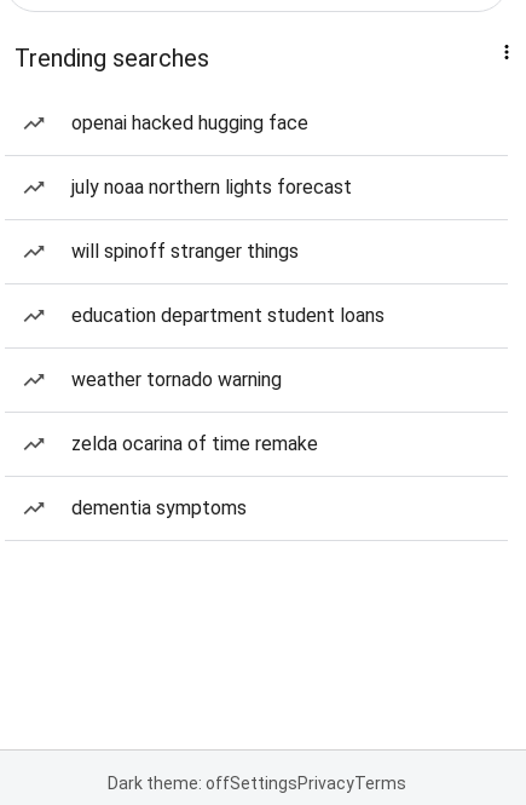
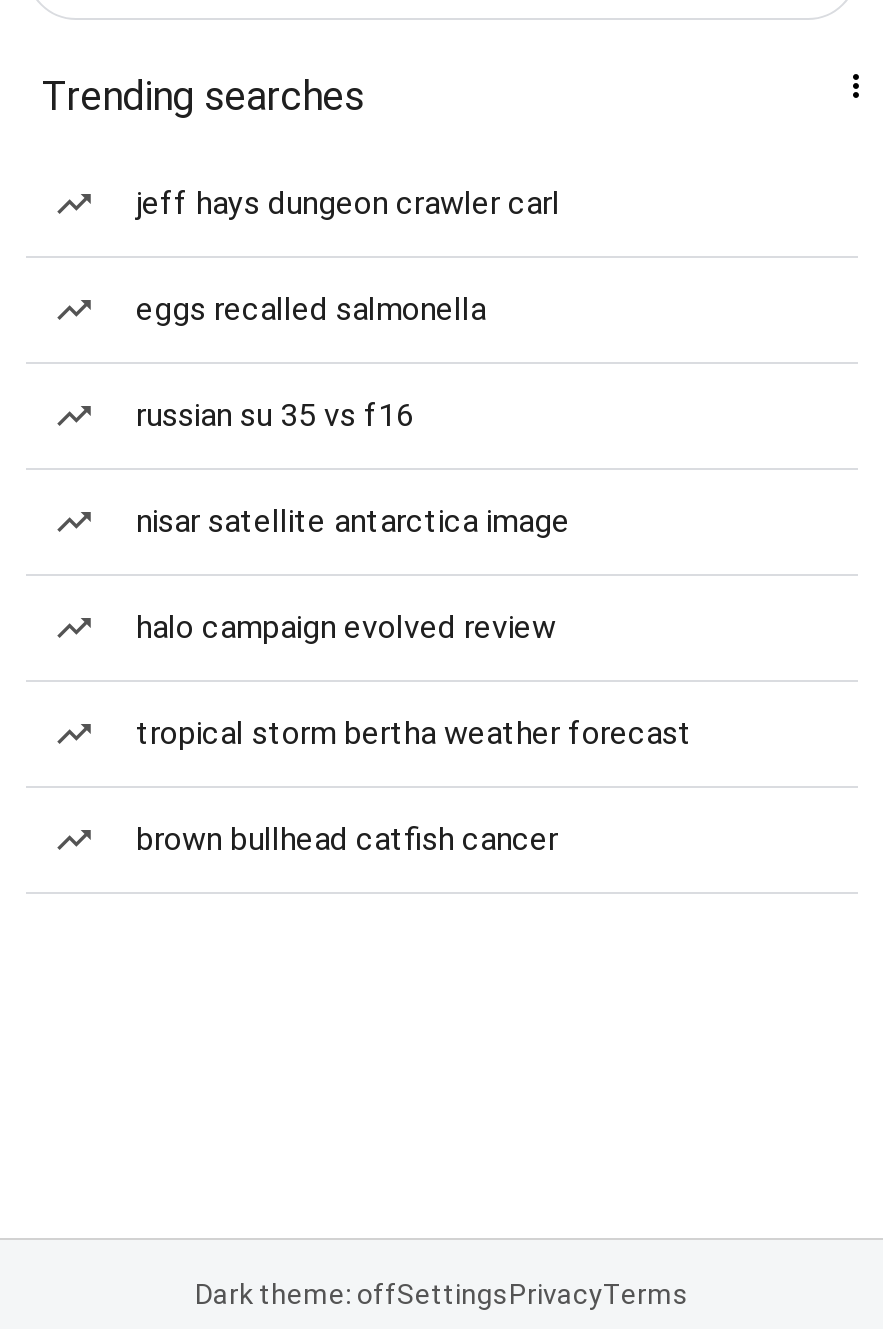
- openai hacked hugging face
+ jeff hays dungeon crawler carl

- july noaa northern lights forecast
+ eggs recalled salmonella

- will spinoff stranger things
+ russian su 35 vs f16

- education department student loans
+ nisar satellite antarctica image

- weather tornado warning
+ halo campaign evolved review

- zelda ocarina of time remake
+ tropical storm bertha weather forecast

- dementia symptoms
+ brown bullhead catfish cancer
